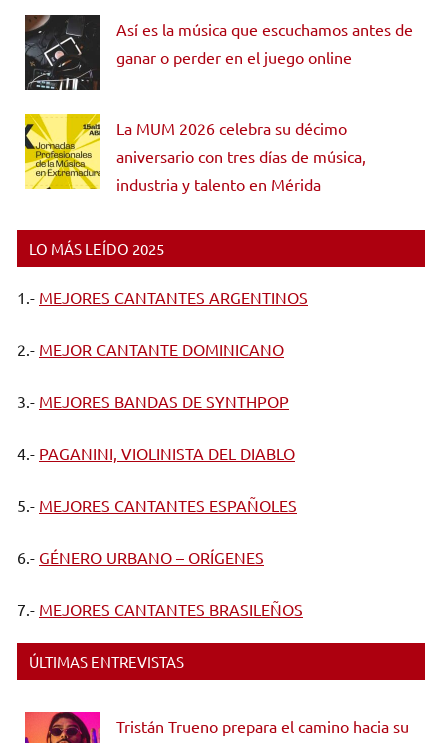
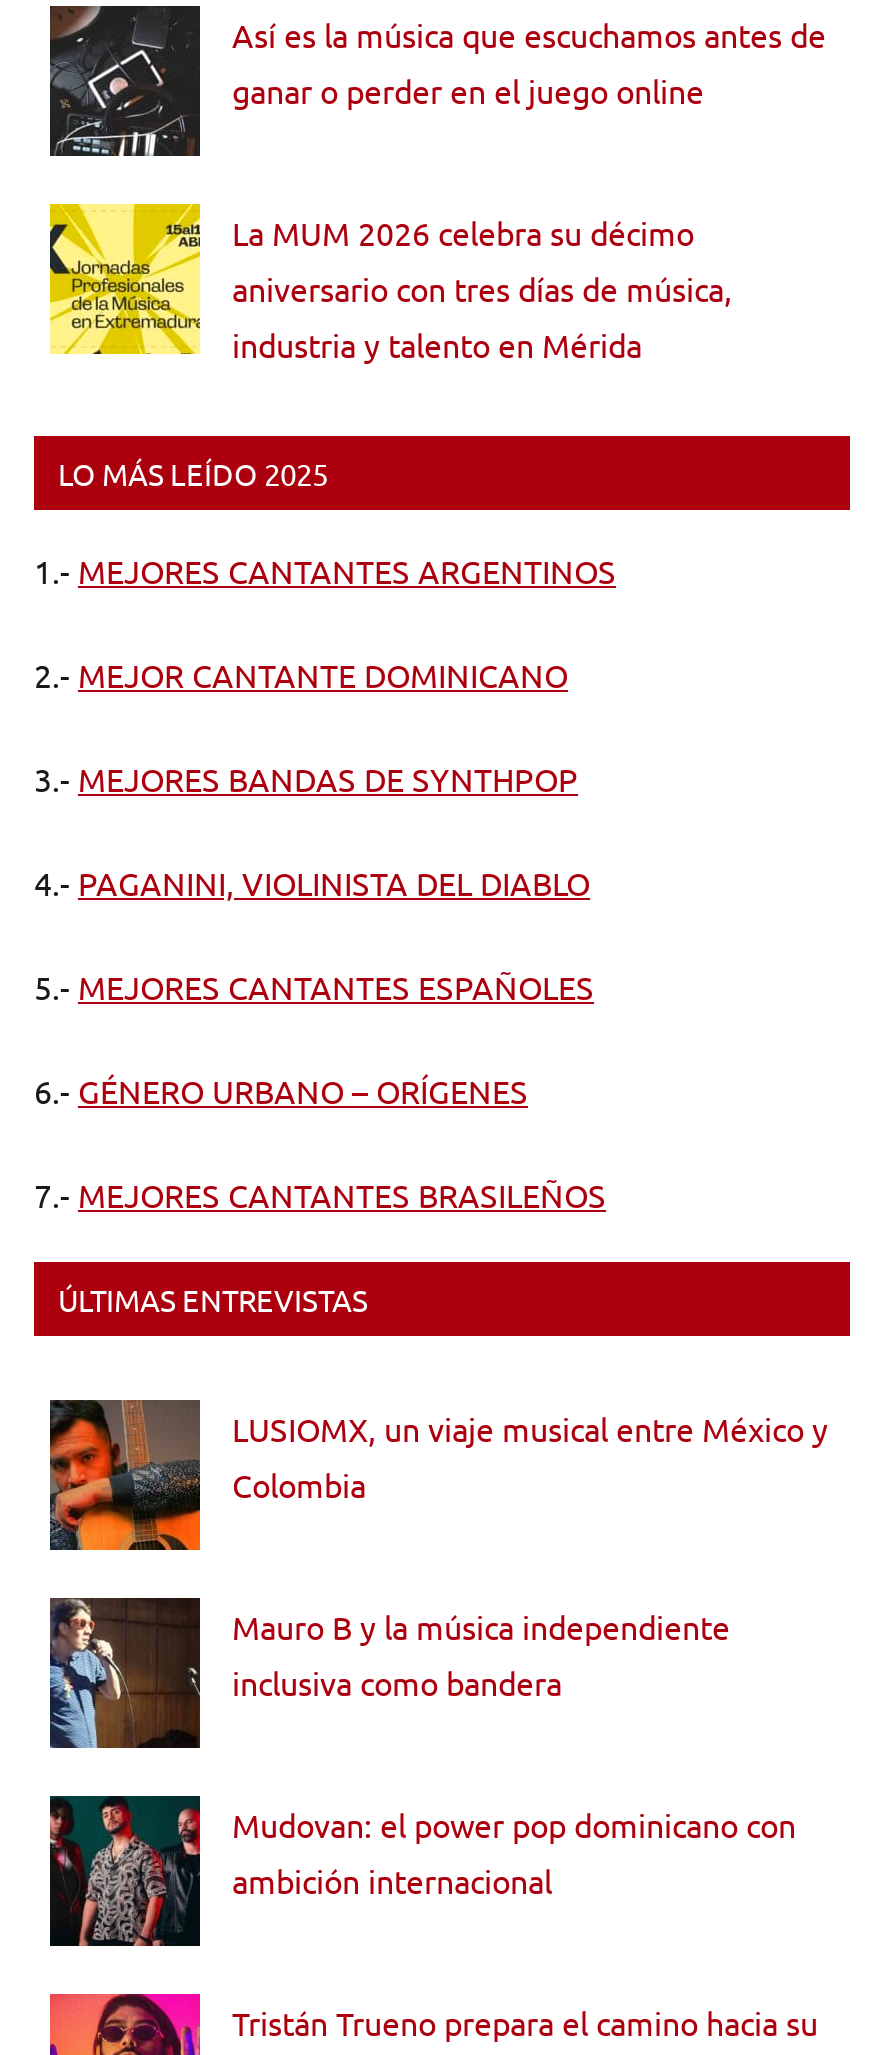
+ [image]
+ LUSIOMX, un viaje musical entre México y
+ Colombia

+ [image]
+ Mauro B y la música independiente
+ inclusiva como bandera

+ [image]
+ Mudovan: el power pop dominicano con
+ ambición internacional
